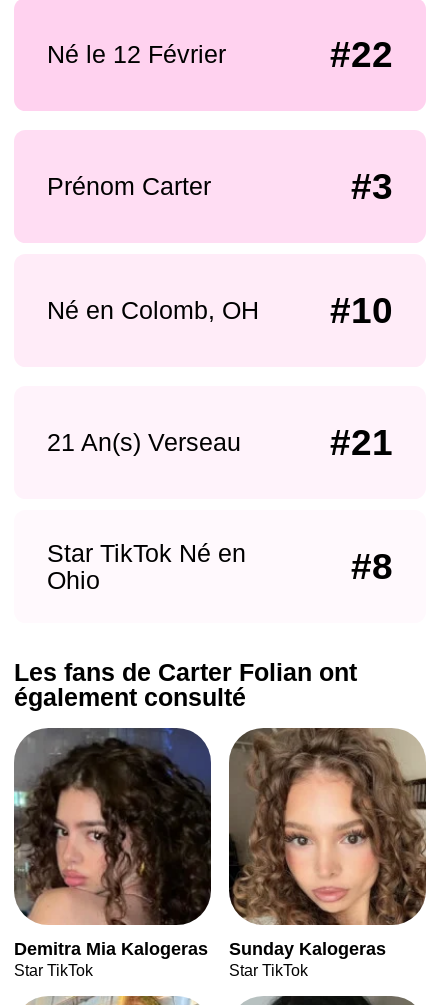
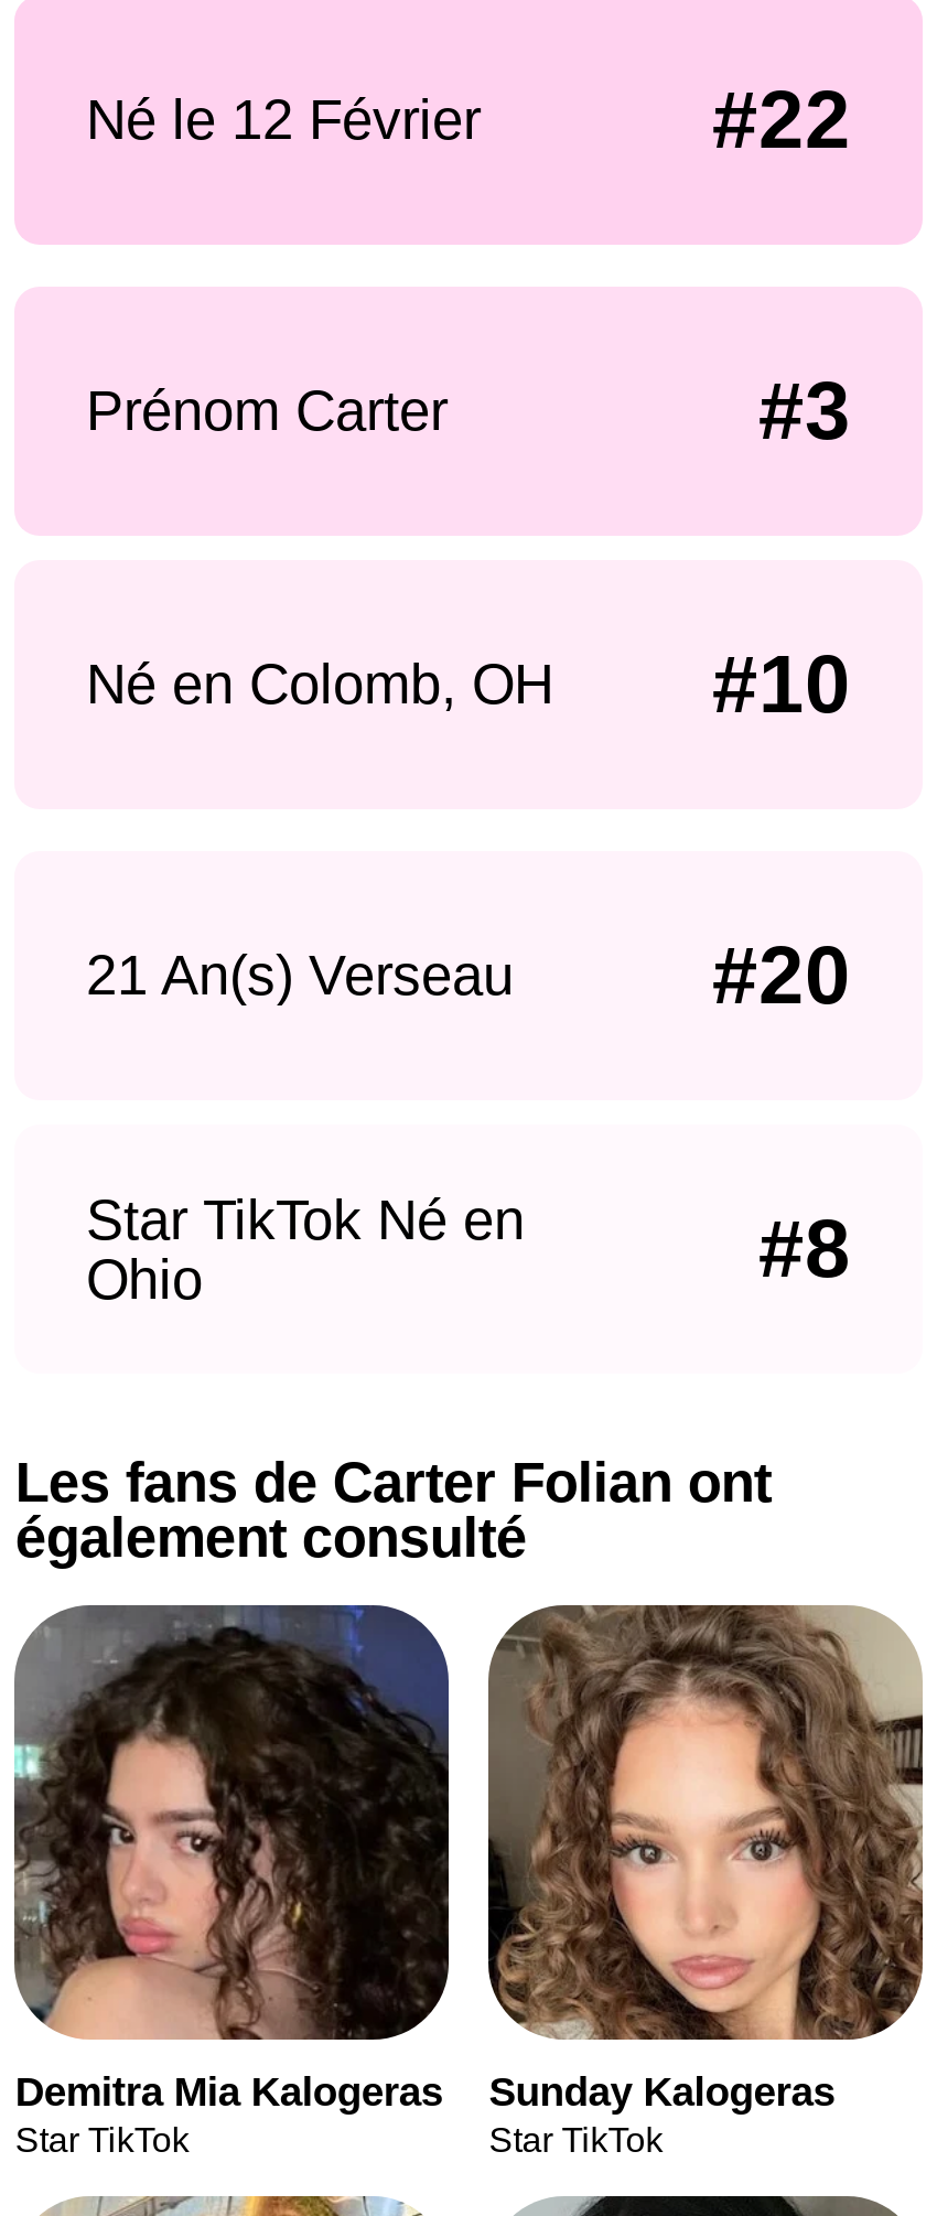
- #21
+ #20
